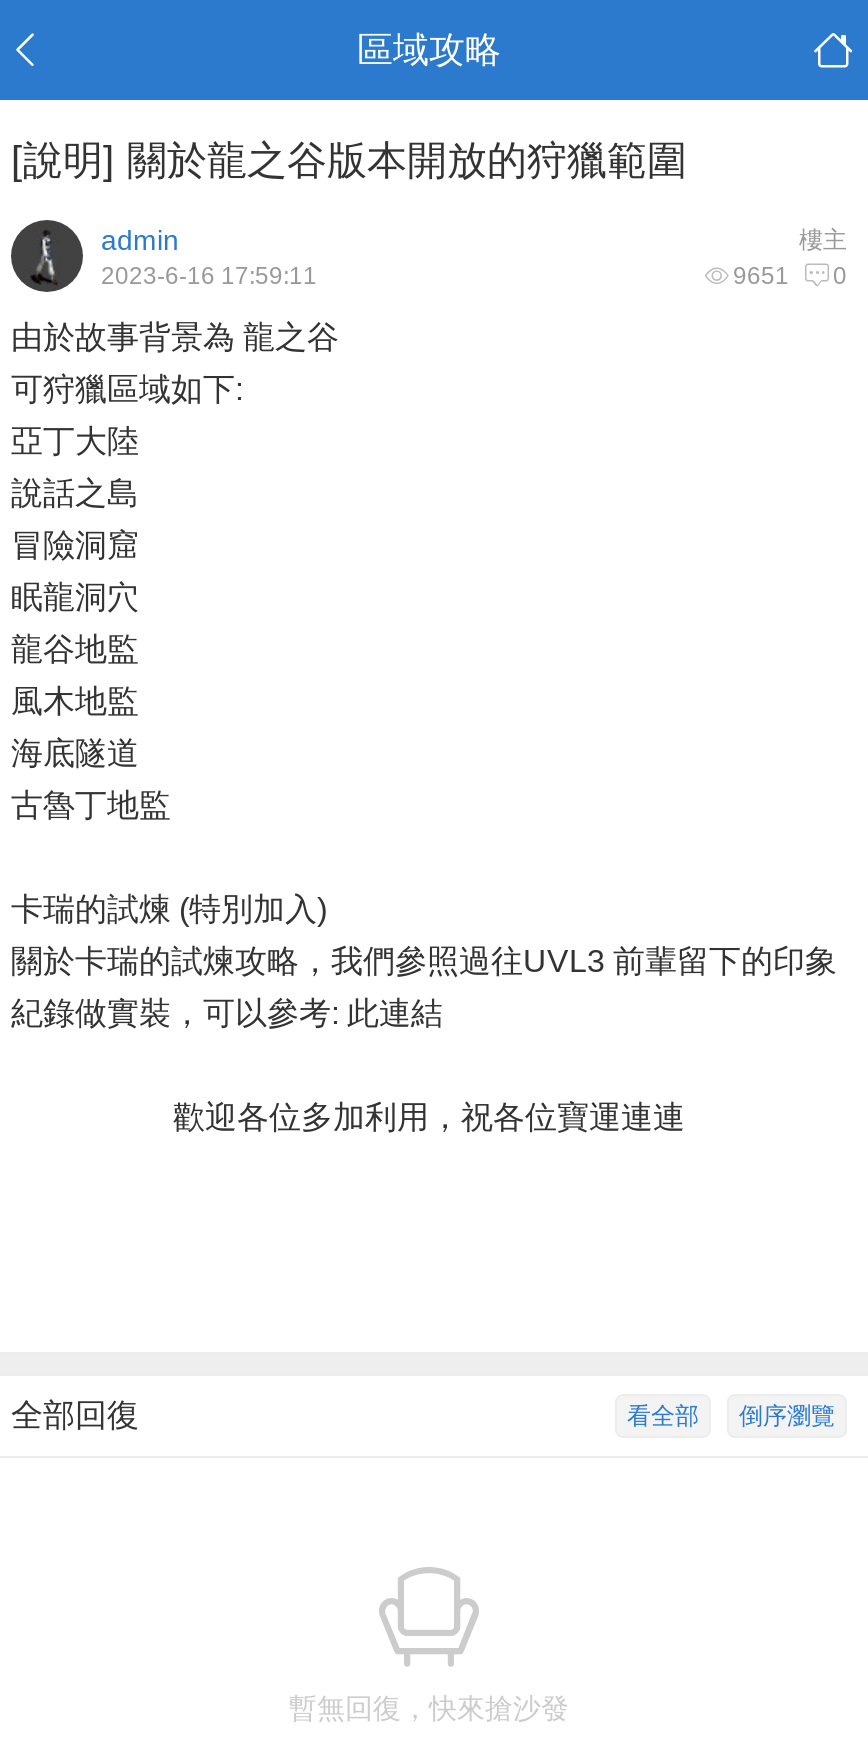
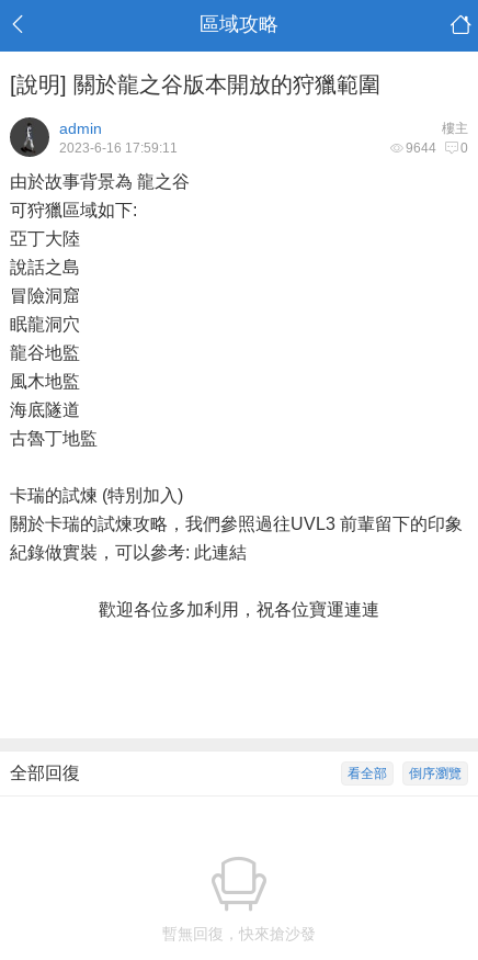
- 9651 0
+ 9644 0
